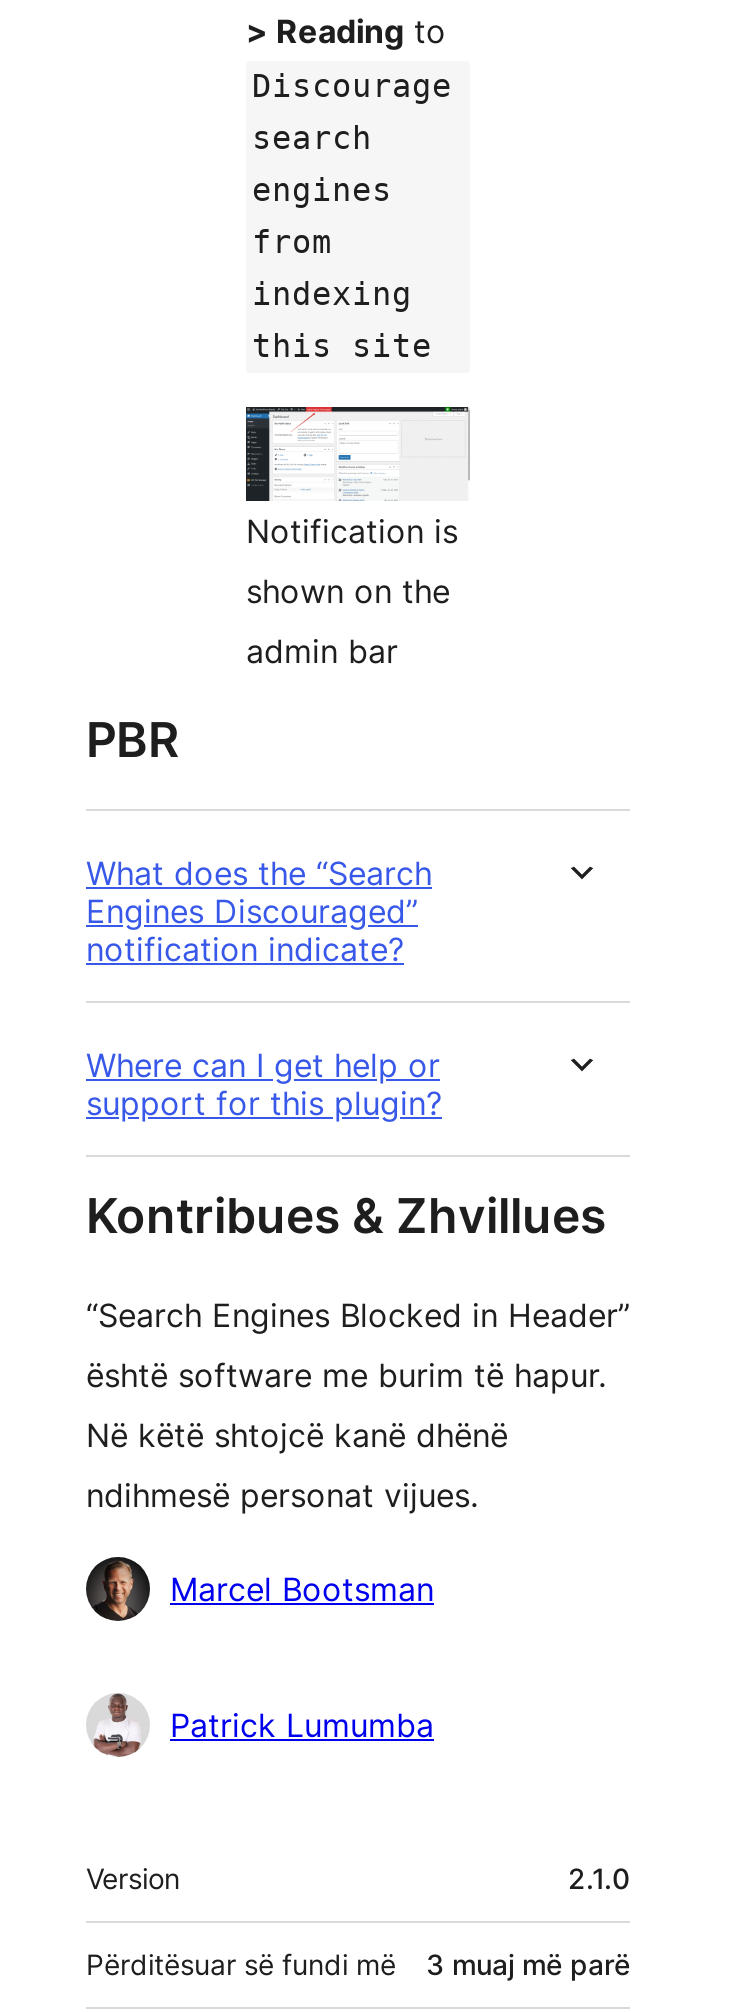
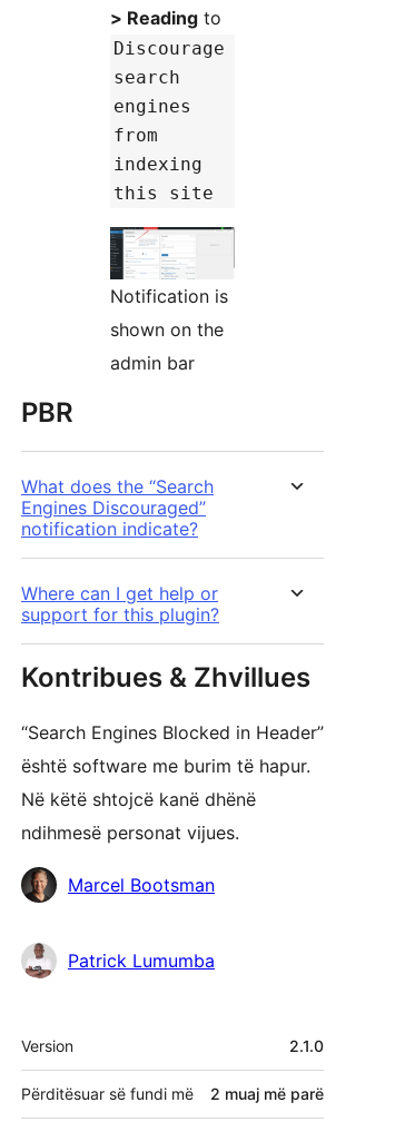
- Përditësuar së fundi më 3 muaj më parë
+ Përditësuar së fundi më 2 muaj më parë
